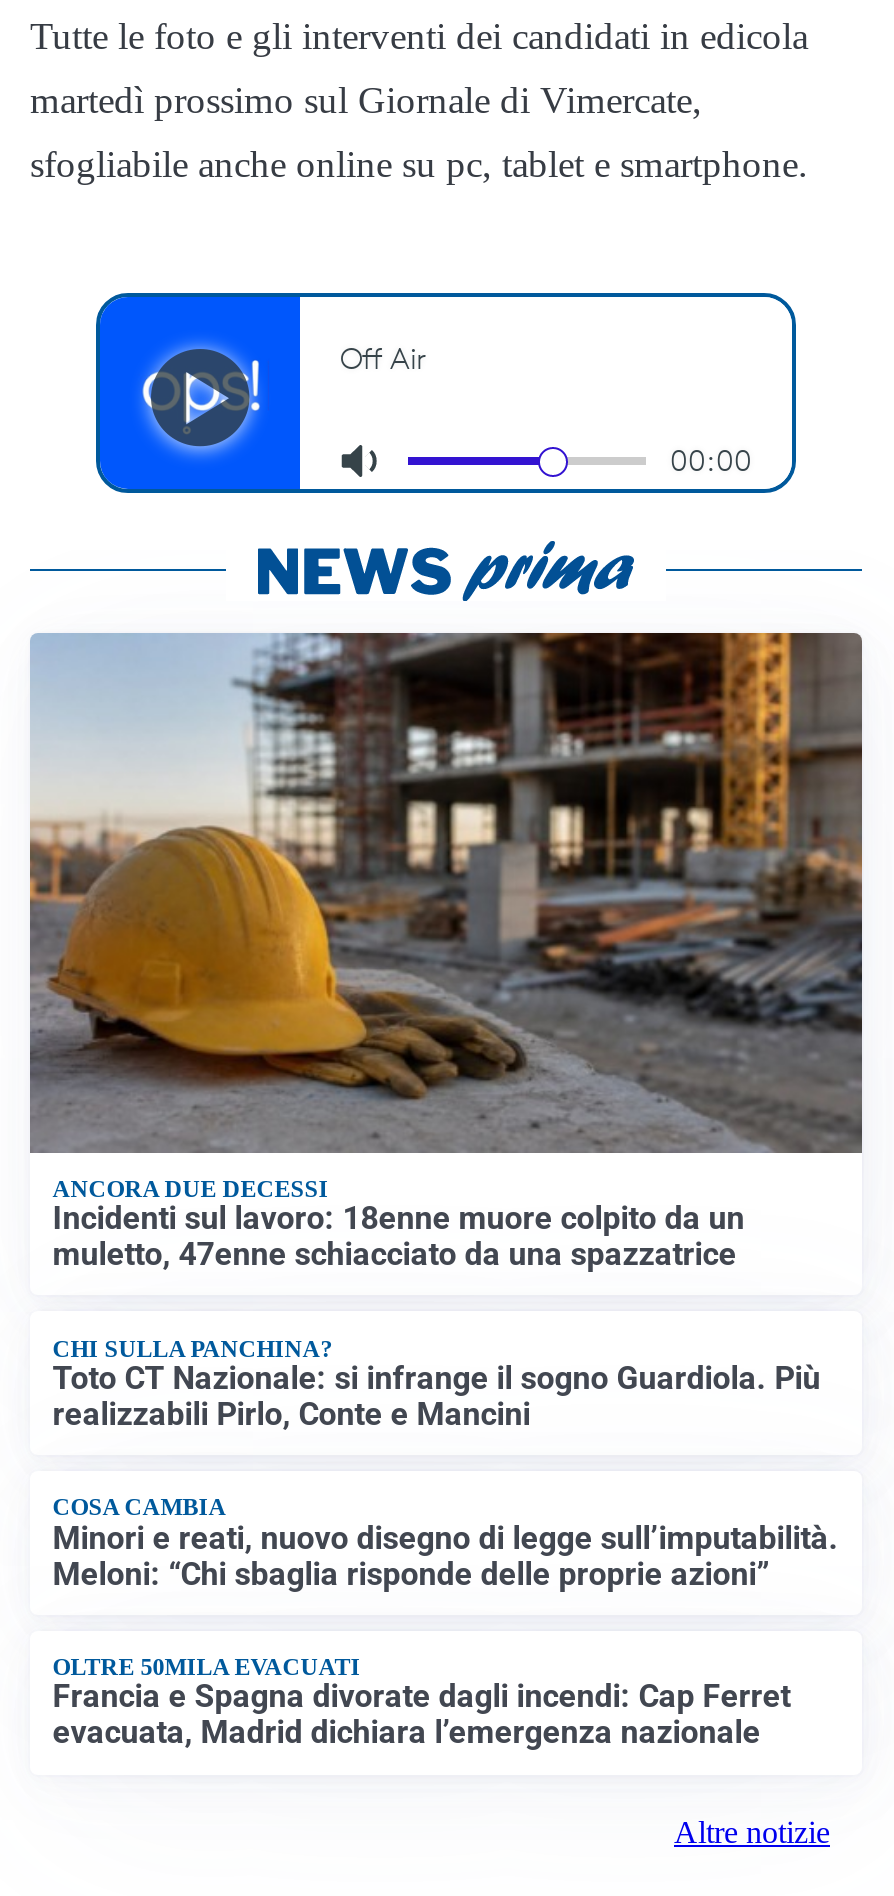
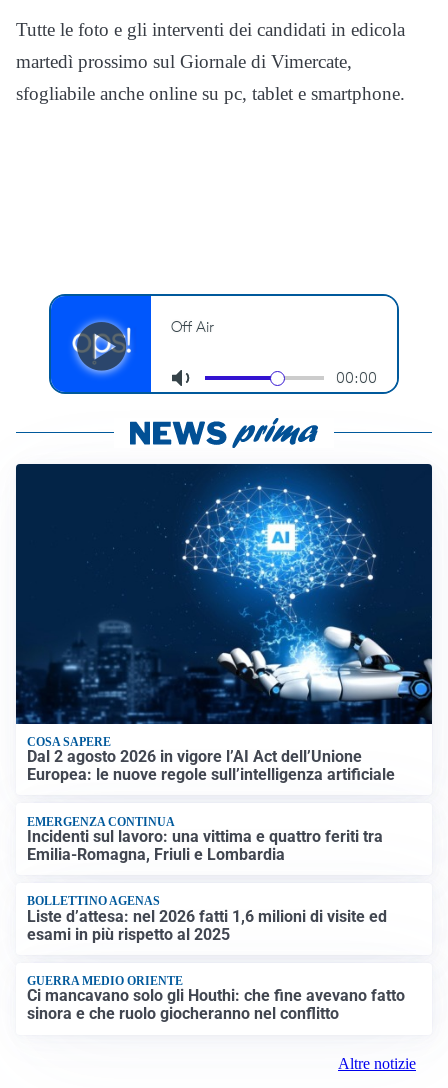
- [image]
- ANCORA DUE DECESSI
- Incidenti sul lavoro: 18enne muore colpito da un
- muletto, 47enne schiacciato da una spazzatrice
+ [image]
+ COSA SAPERE
+ Dal 2 agosto 2026 in vigore l’AI Act dell’Unione
+ Europea: le nuove regole sull’intelligenza artificiale

- CHI SULLA PANCHINA?
- Toto CT Nazionale: si infrange il sogno Guardiola. Più
- realizzabili Pirlo, Conte e Mancini
+ EMERGENZA CONTINUA
+ Incidenti sul lavoro: una vittima e quattro feriti tra
+ Emilia-Romagna, Friuli e Lombardia

- COSA CAMBIA
- Minori e reati, nuovo disegno di legge sull’imputabilità.
- Meloni: “Chi sbaglia risponde delle proprie azioni”
+ BOLLETTINO AGENAS
+ Liste d’attesa: nel 2026 fatti 1,6 milioni di visite ed
+ esami in più rispetto al 2025

- OLTRE 50MILA EVACUATI
- Francia e Spagna divorate dagli incendi: Cap Ferret
- evacuata, Madrid dichiara l’emergenza nazionale
+ GUERRA MEDIO ORIENTE
+ Ci mancavano solo gli Houthi: che fine avevano fatto
+ sinora e che ruolo giocheranno nel conflitto
